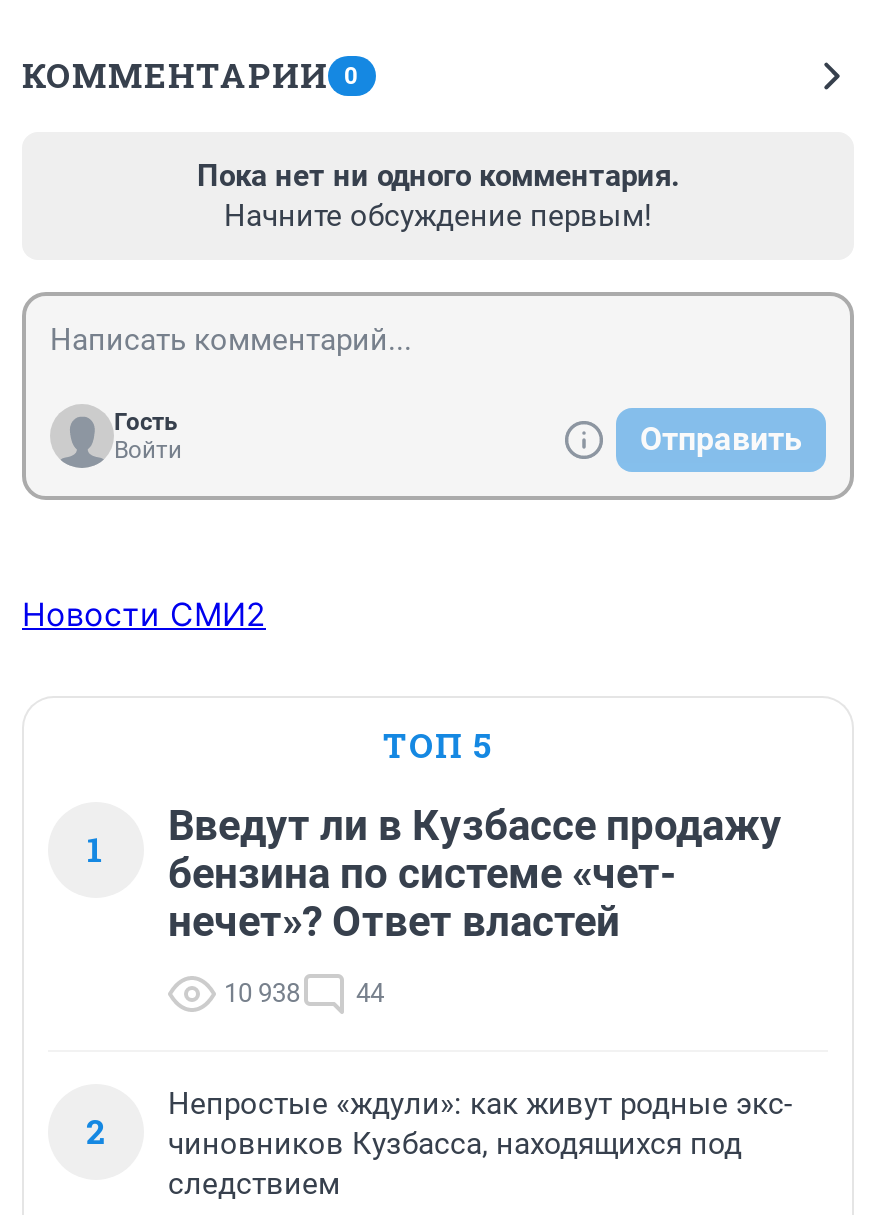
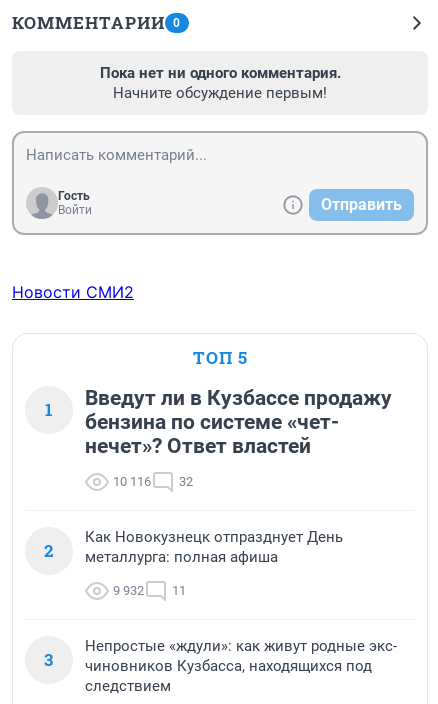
+ Как Новокузнецк отпразднует День
+ металлурга: полная афиша
+ 9 932
+ 11
+ 3

- 10 938
+ 10 116

- 44
+ 32
